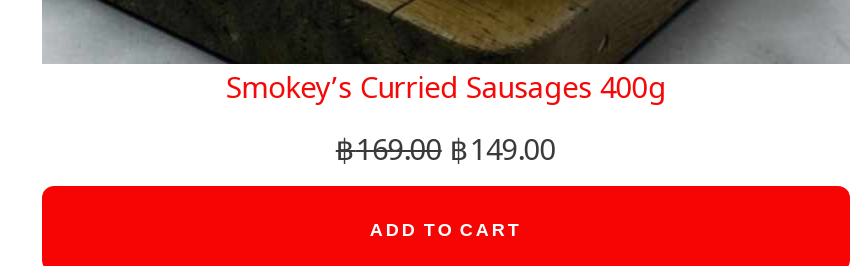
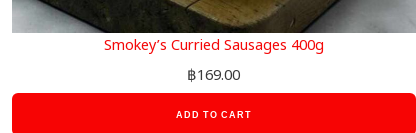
- ฿149.00
